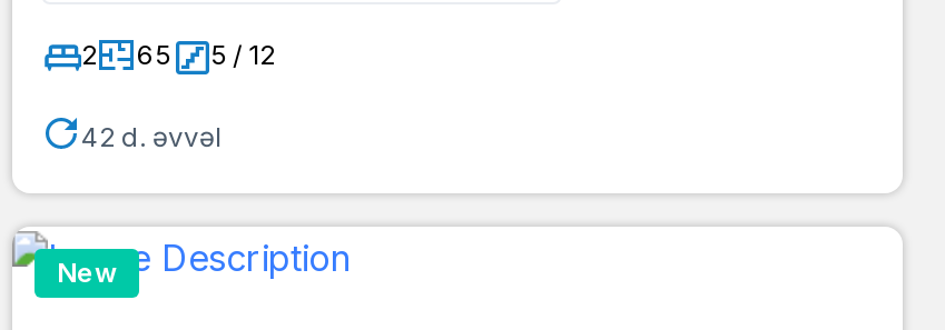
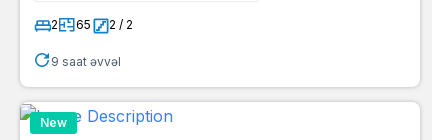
- 2 65 5 / 12
+ 2 65 2 / 2

- 42 d. əvvəl
+ 9 saat əvvəl
